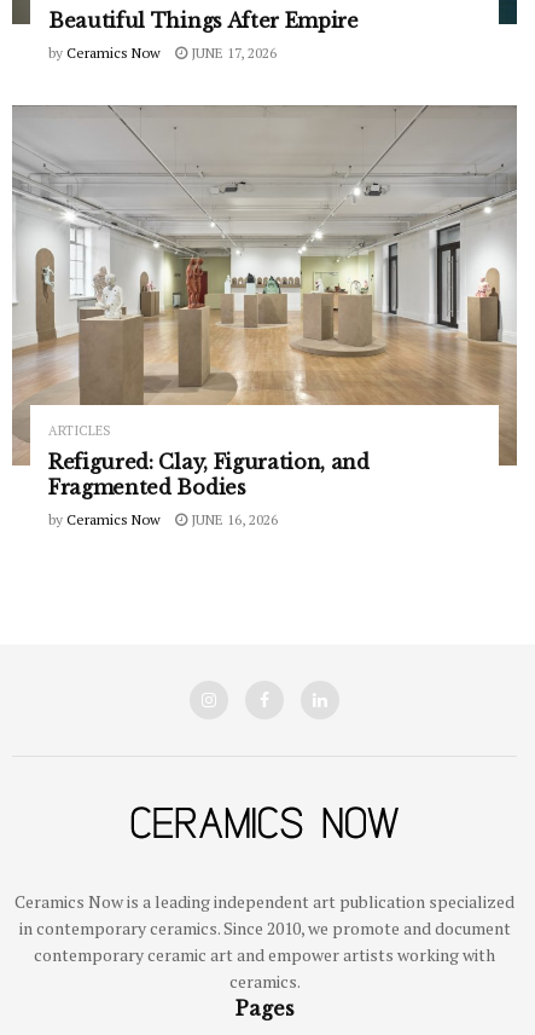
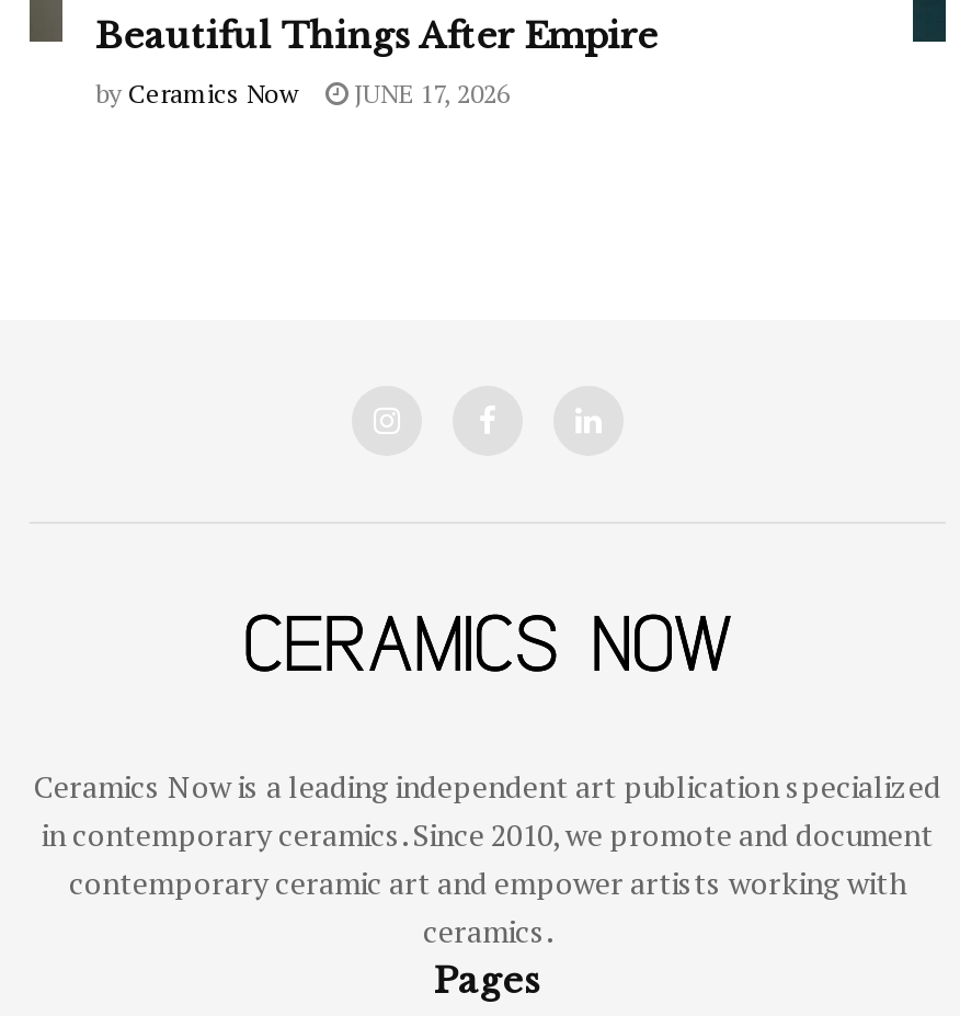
- [image]
- ARTICLES
- Refigured: Clay, Figuration, and
- Fragmented Bodies
- by Ceramics Now
- JUNE 16, 2026
